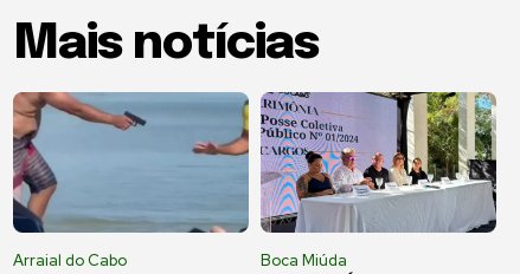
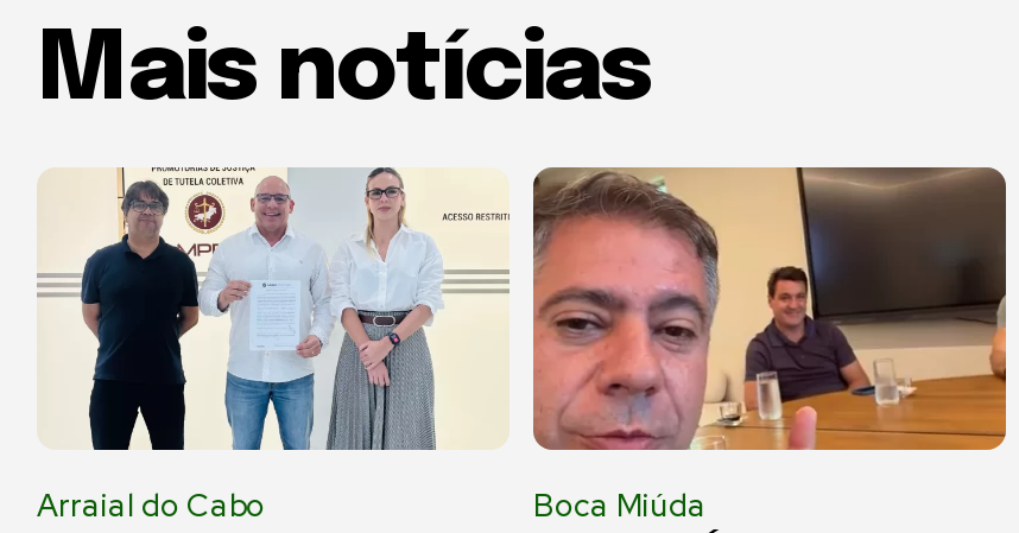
- [image]
+ [image]

- [image]
+ [image]
